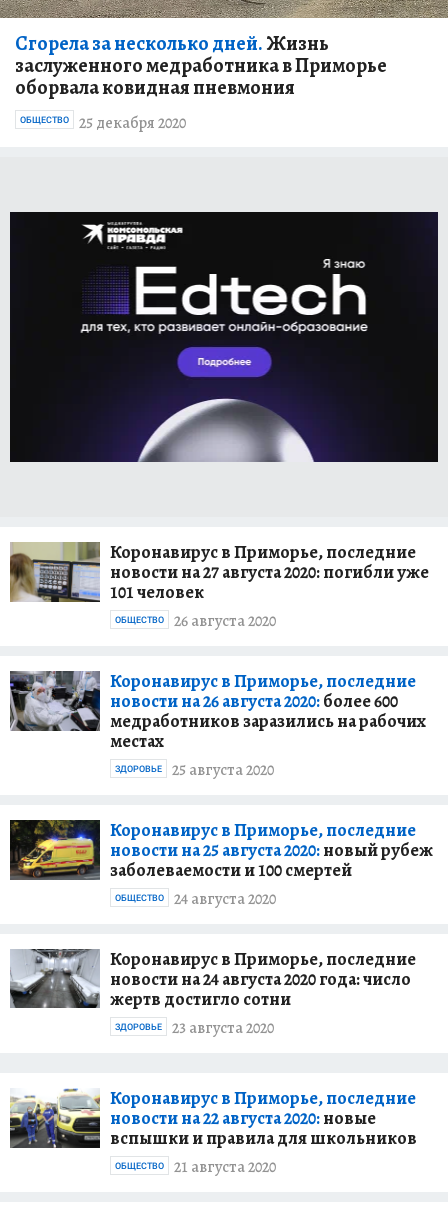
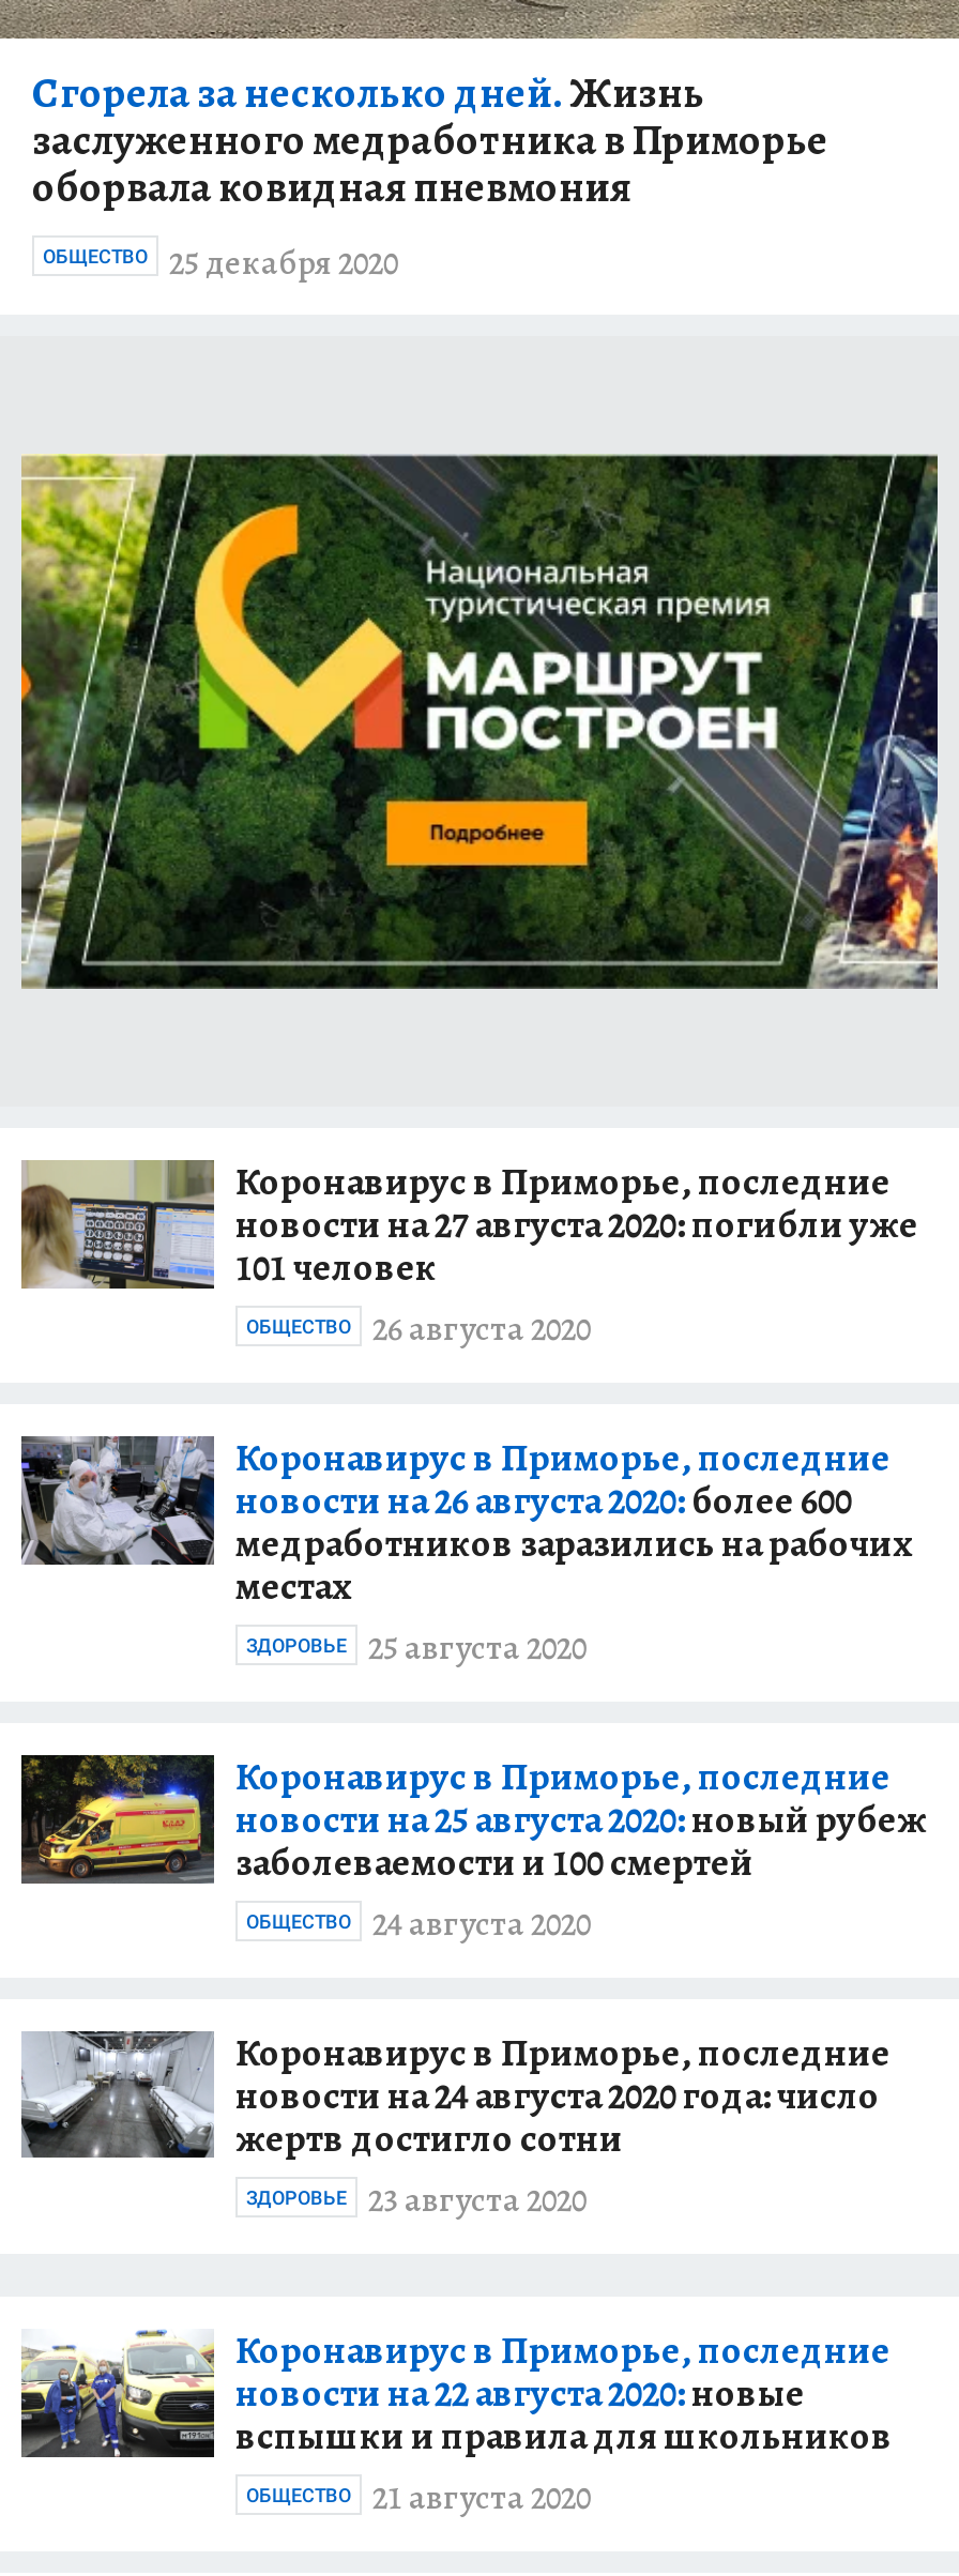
- [image]
+ [image]
